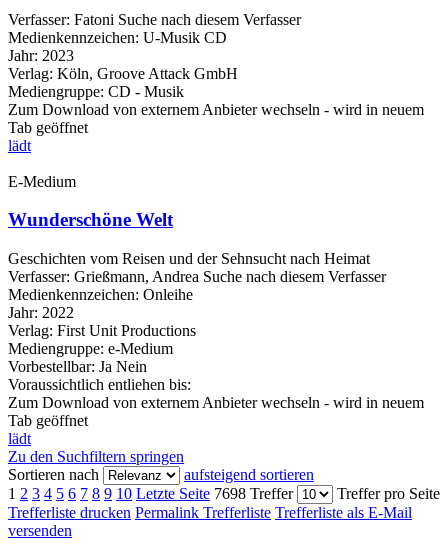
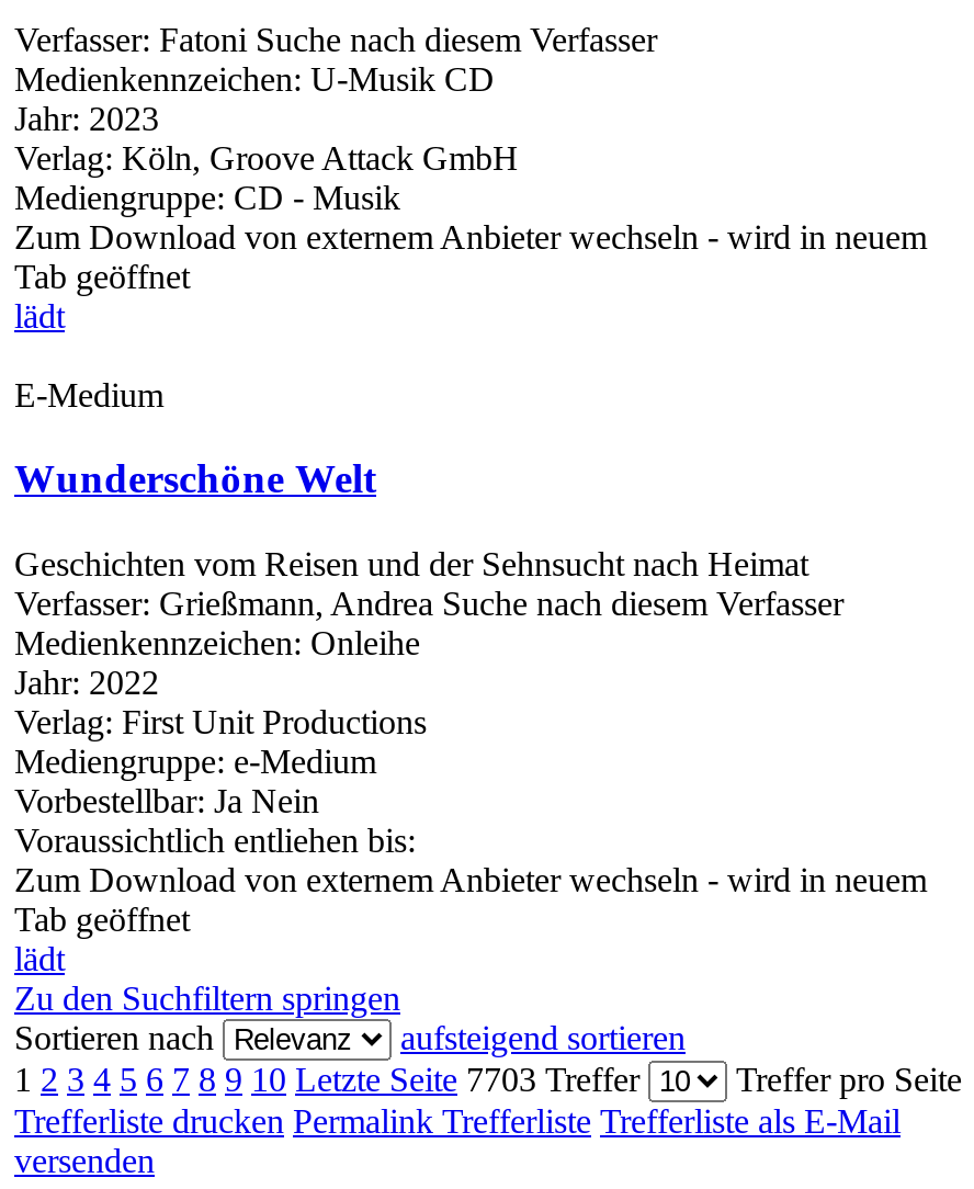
- 1 2 3 4 5 6 7 8 9 10 Letzte Seite 7698 Treffer
+ 1 2 3 4 5 6 7 8 9 10 Letzte Seite 7703 Treffer
